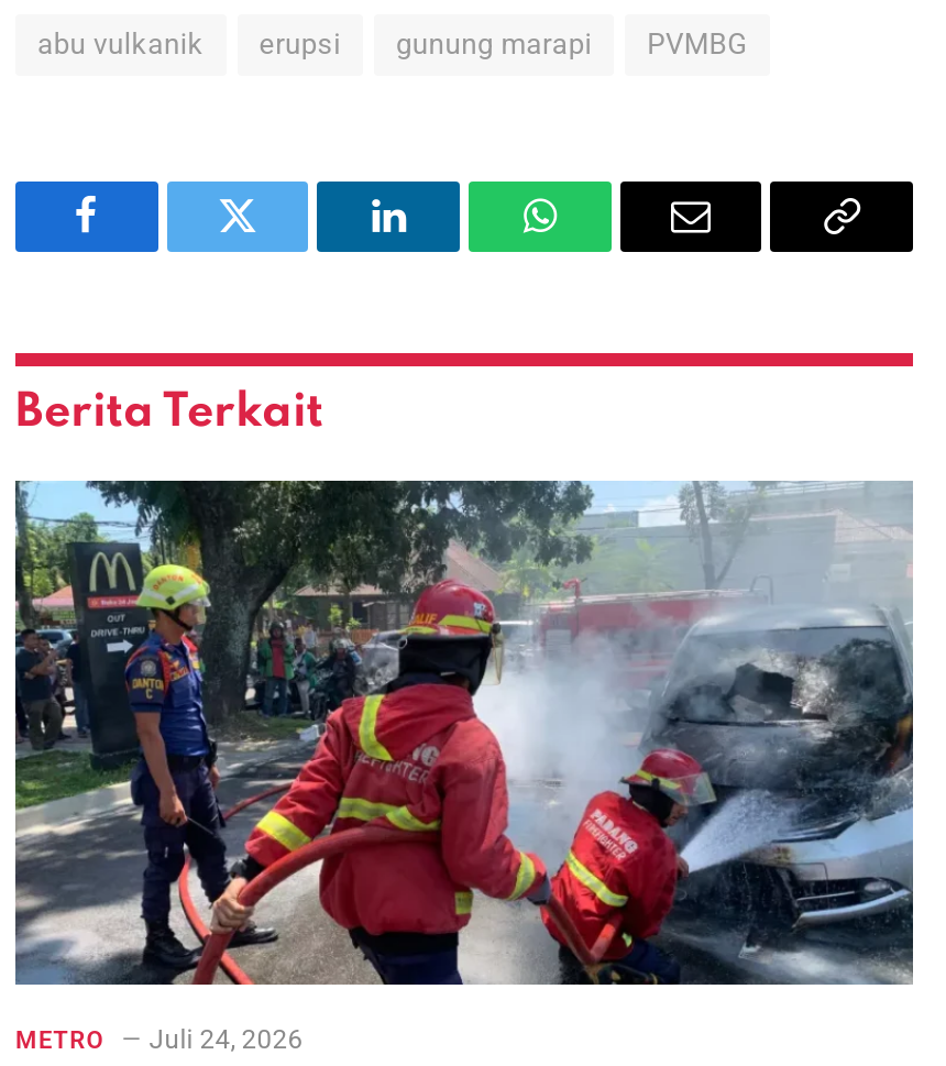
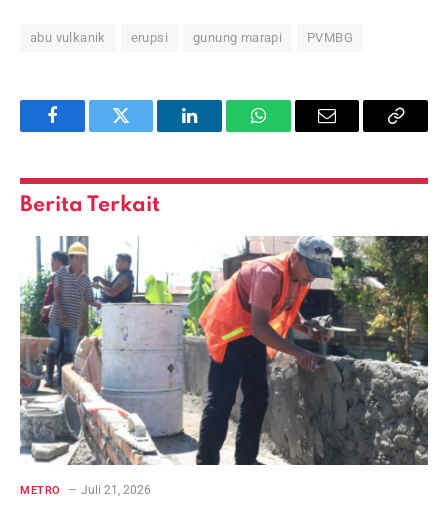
- [image]
- METRO Juli 24, 2026
+ [image]
+ METRO Juli 21, 2026
